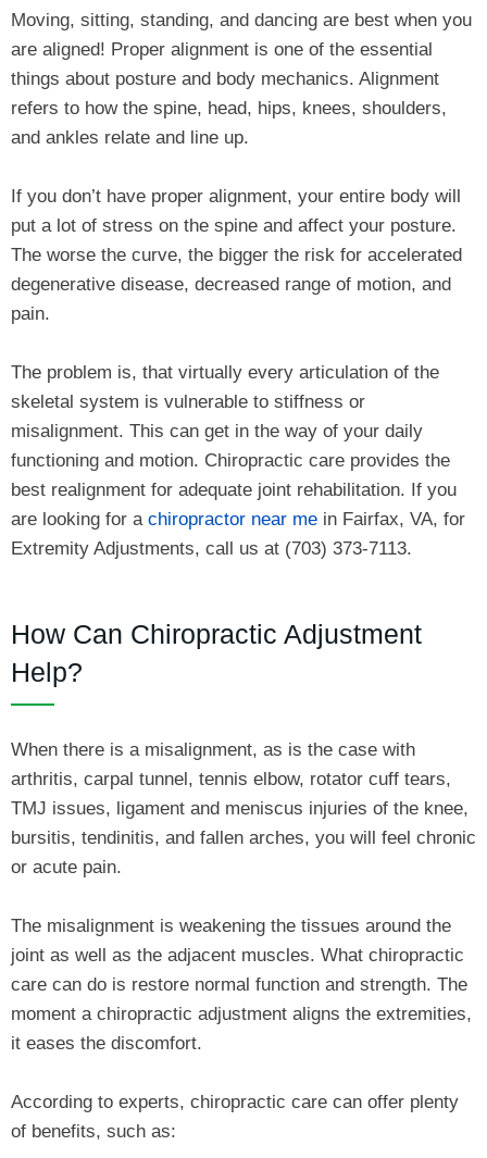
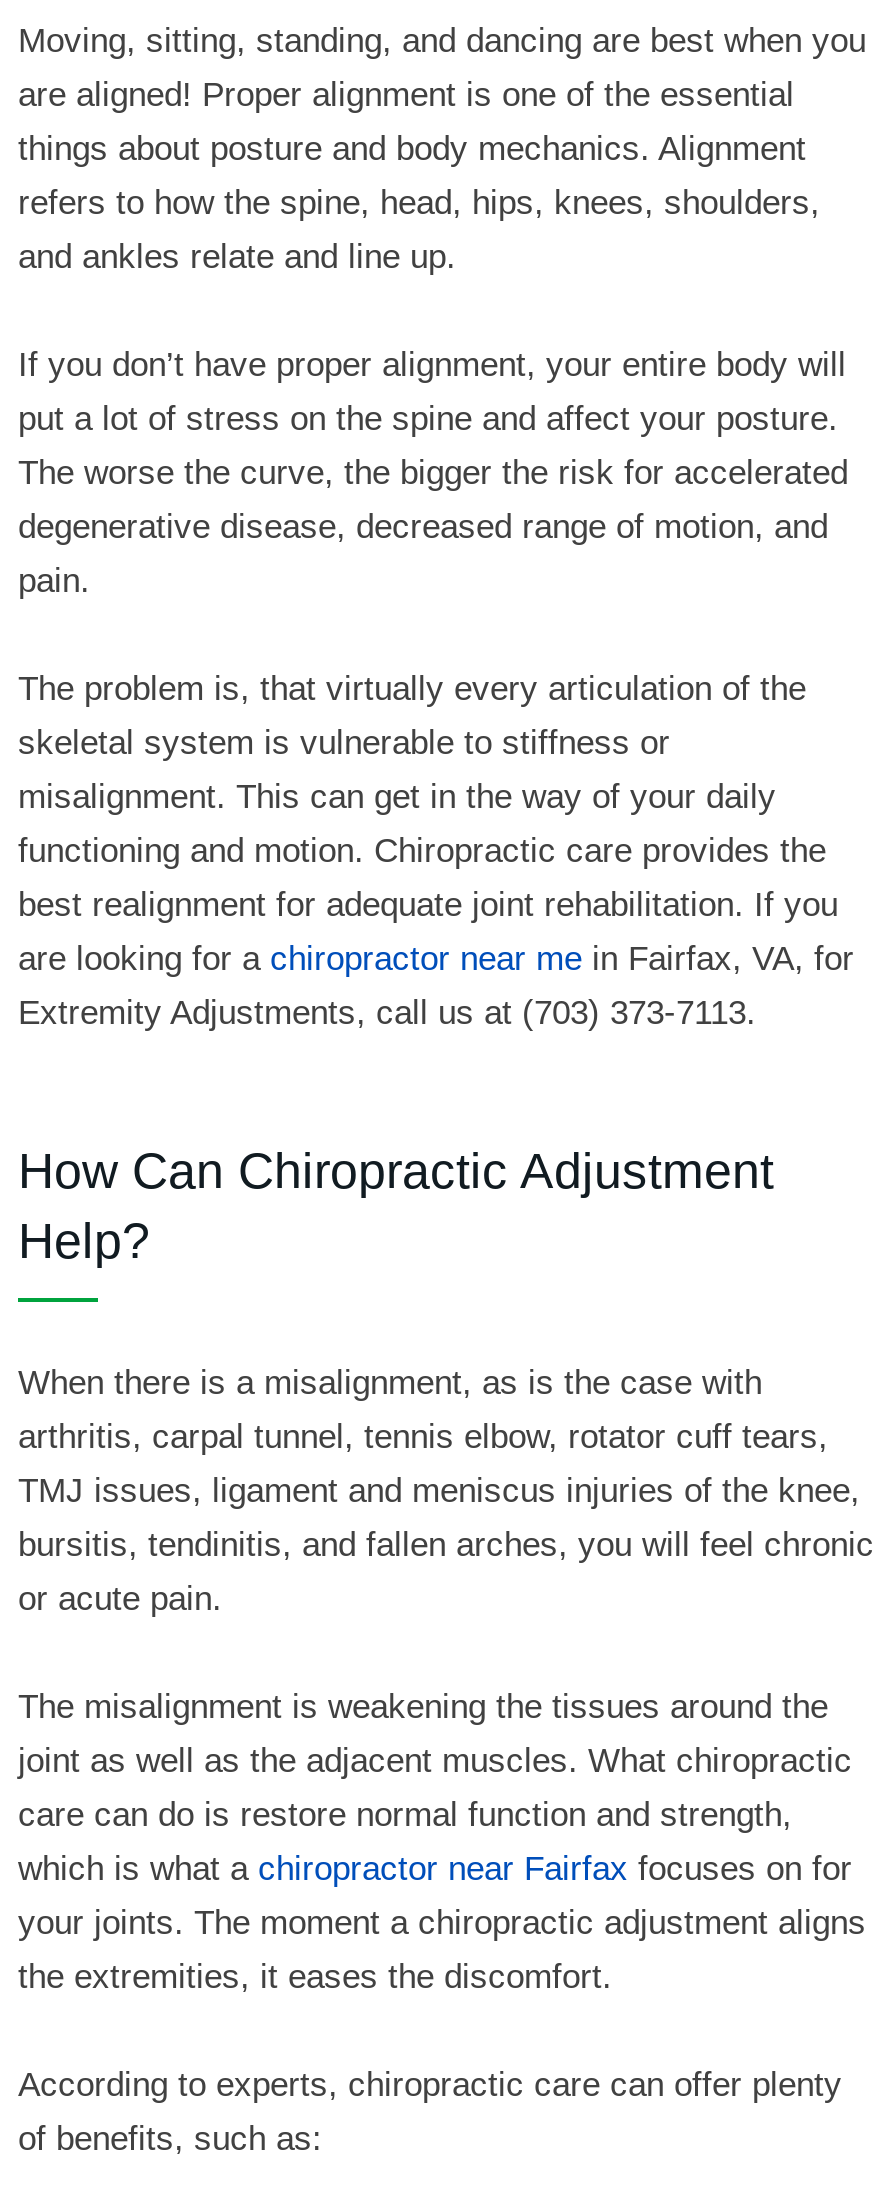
- care can do is restore normal function and strength. The
- moment a chiropractic adjustment aligns the extremities,
- it eases the discomfort.
+ care can do is restore normal function and strength,
+ which is what a chiropractor near Fairfax focuses on for
+ your joints. The moment a chiropractic adjustment aligns
+ the extremities, it eases the discomfort.
